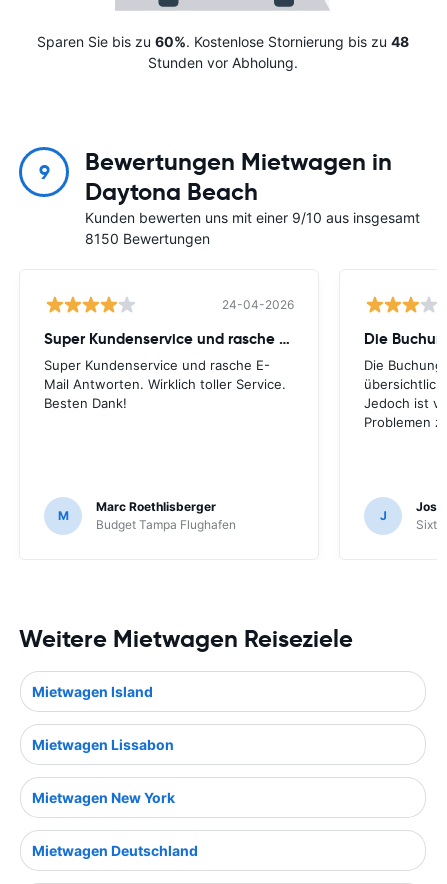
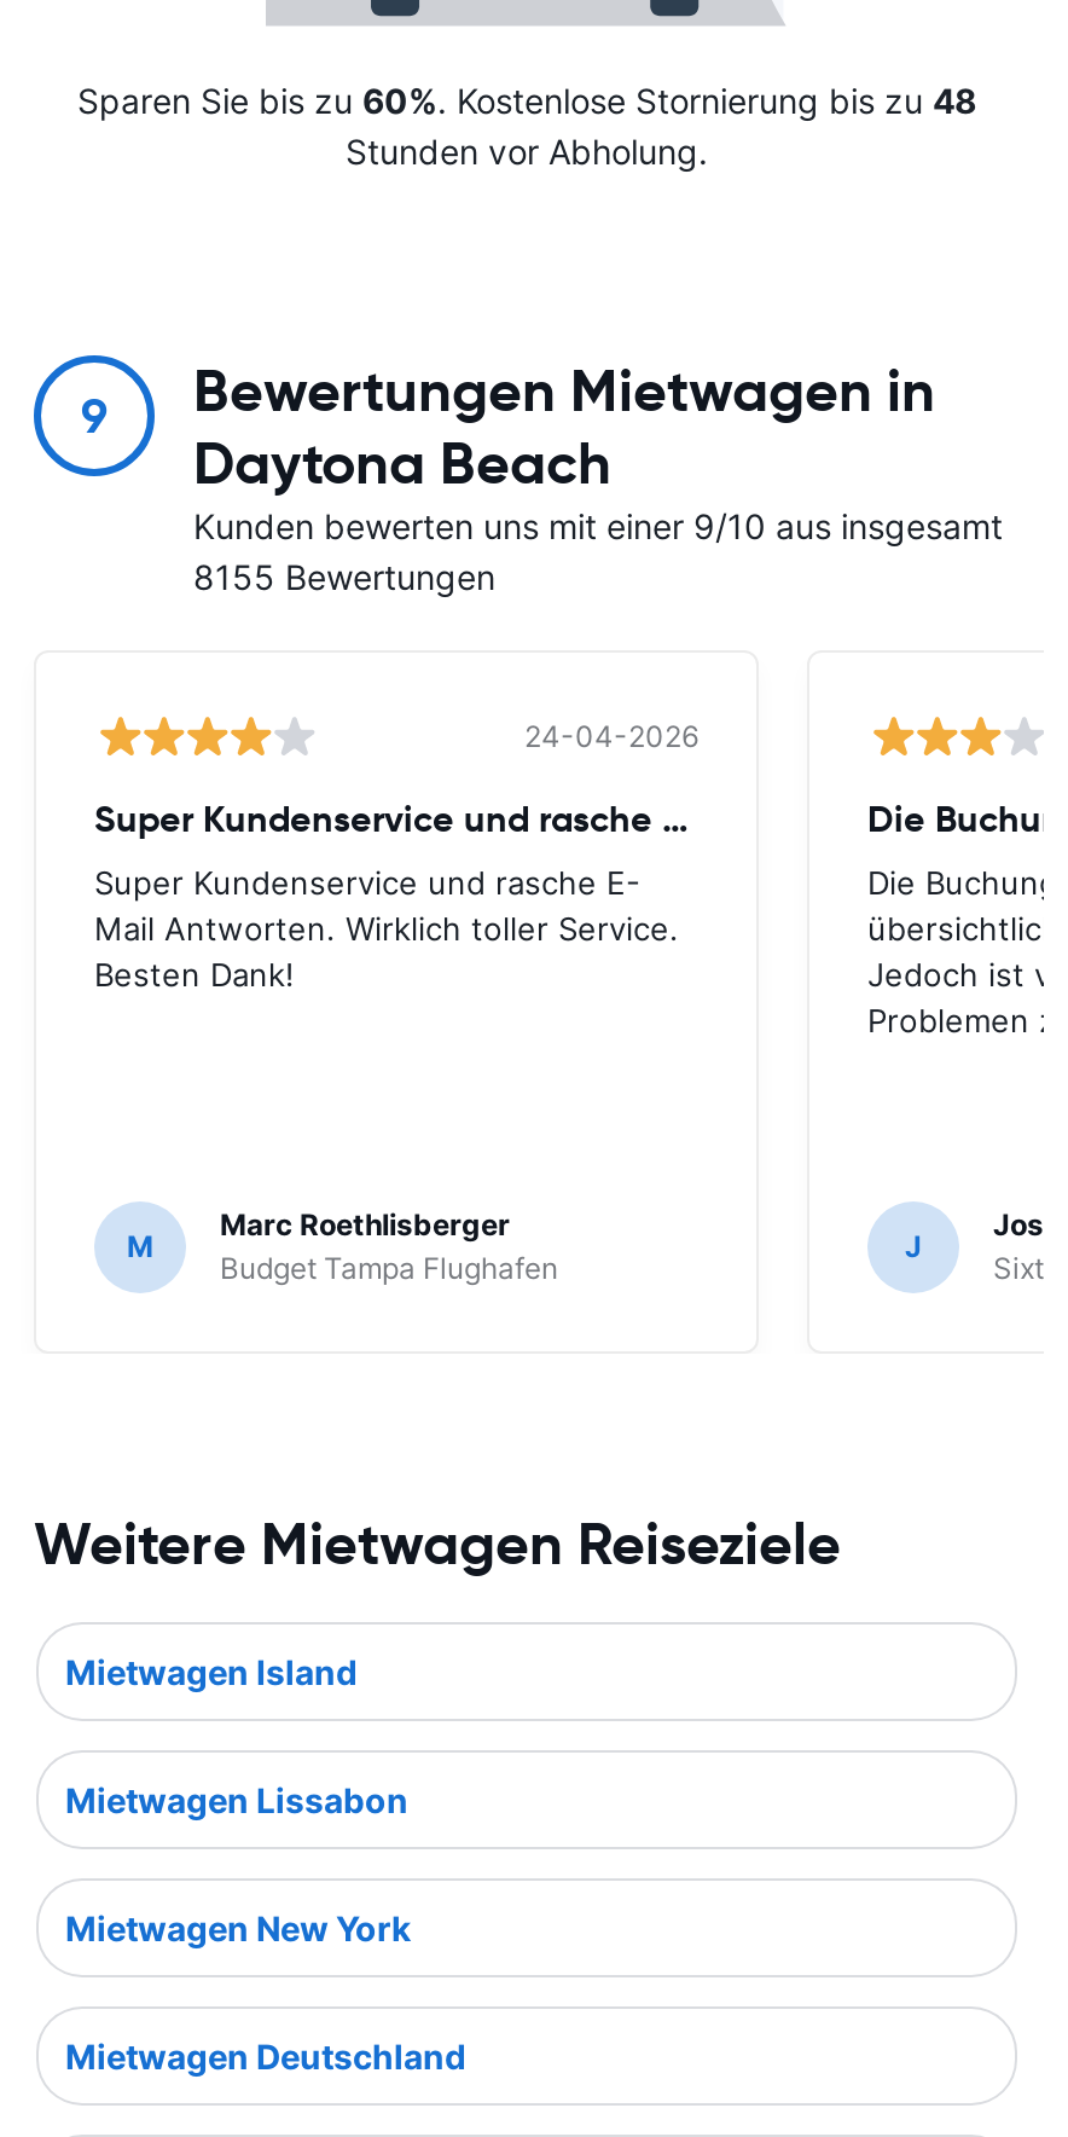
- 8150 Bewertungen
+ 8155 Bewertungen
